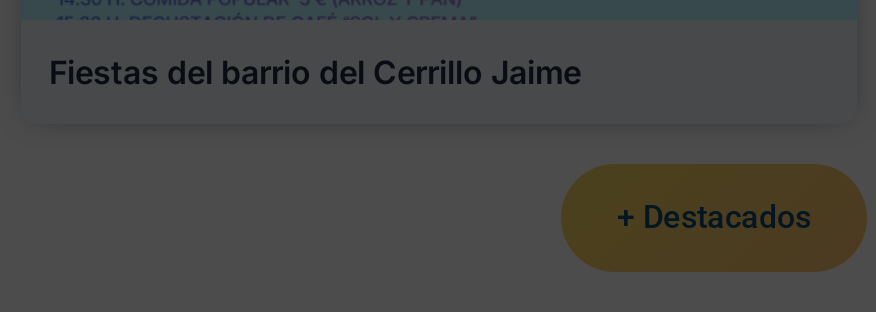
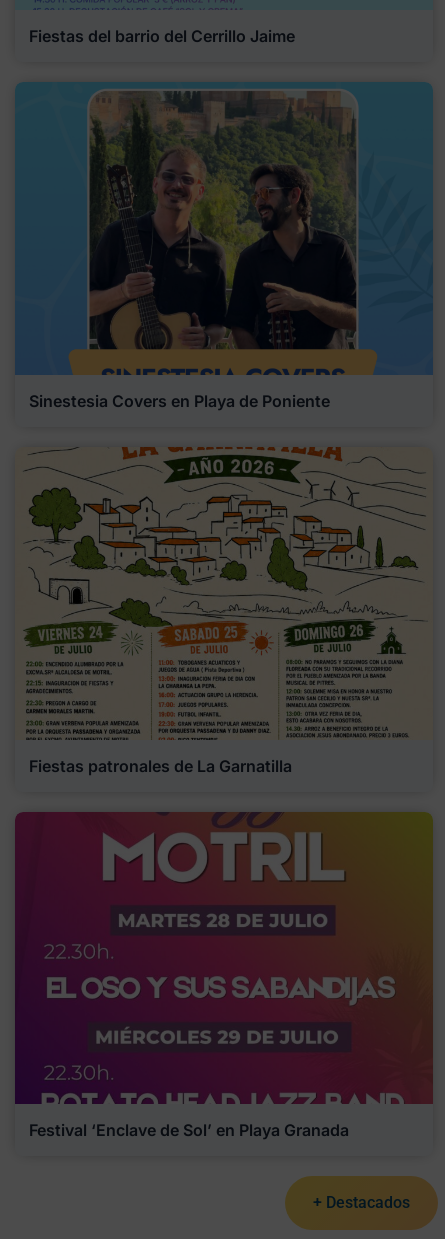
+ [image]
+ Festival ‘Enclave de Sol’ en Playa Granada

+ [image]
+ Sinestesia Covers en Playa de Poniente

+ [image]
+ Fiestas patronales de La Garnatilla
